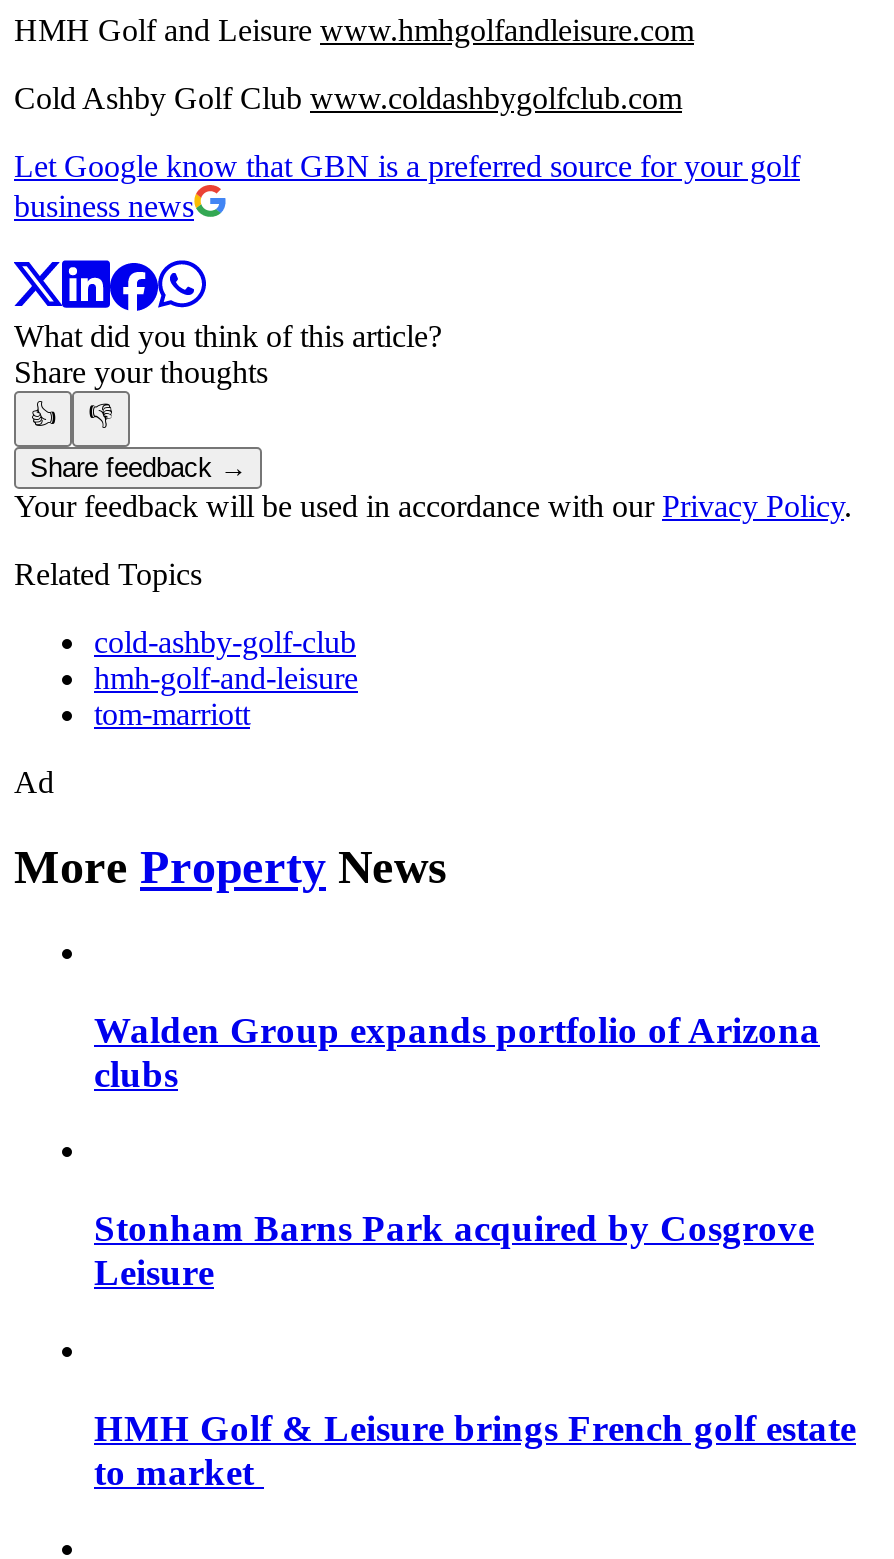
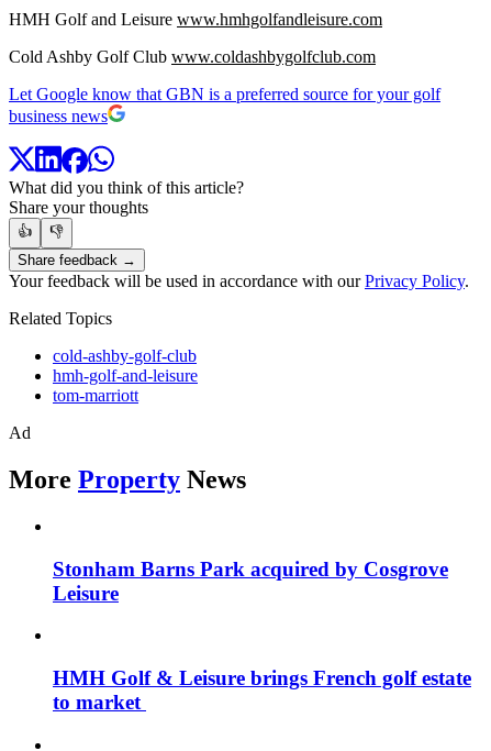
- Walden Group expands portfolio of Arizona
- clubs
